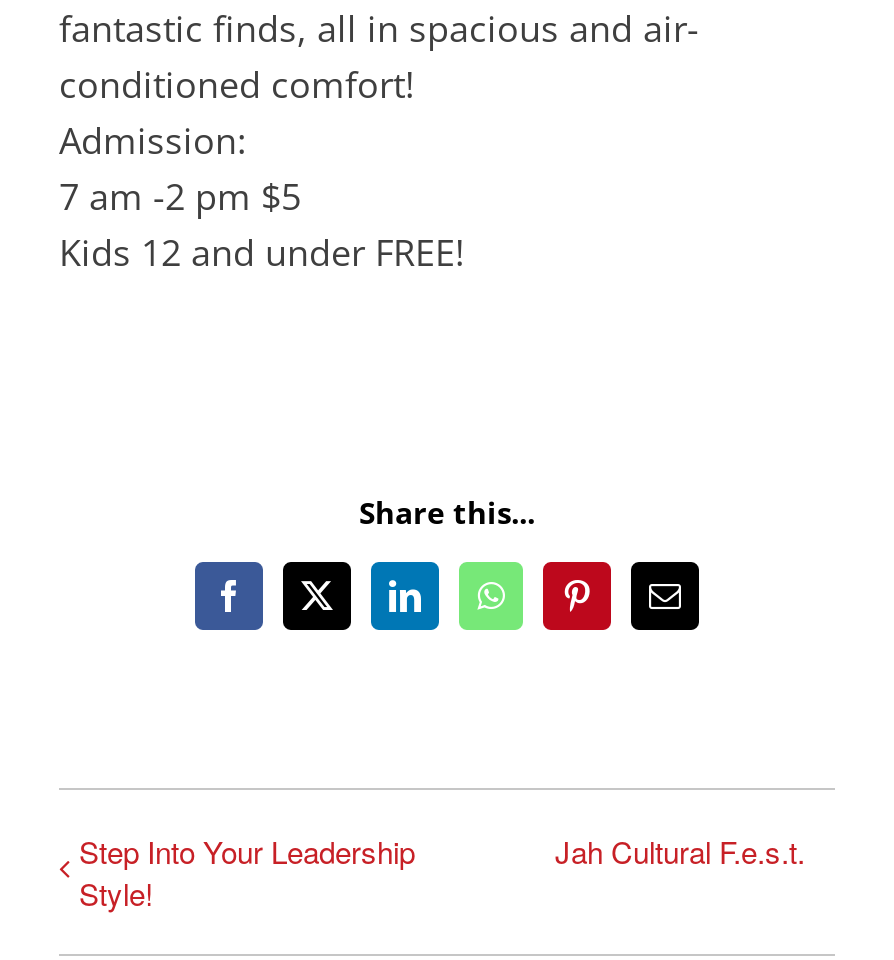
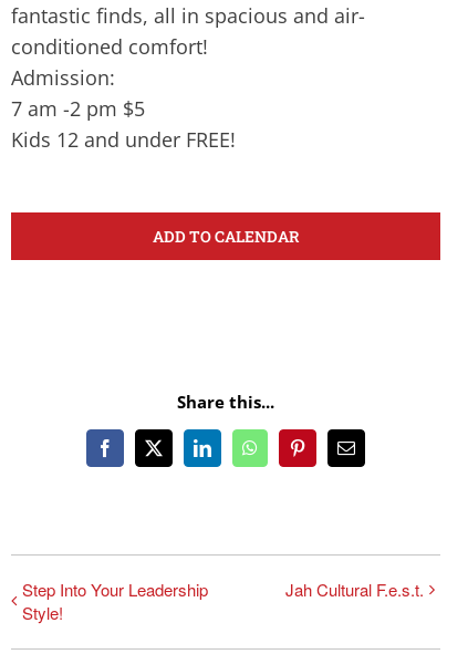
+ ADD TO CALENDAR
